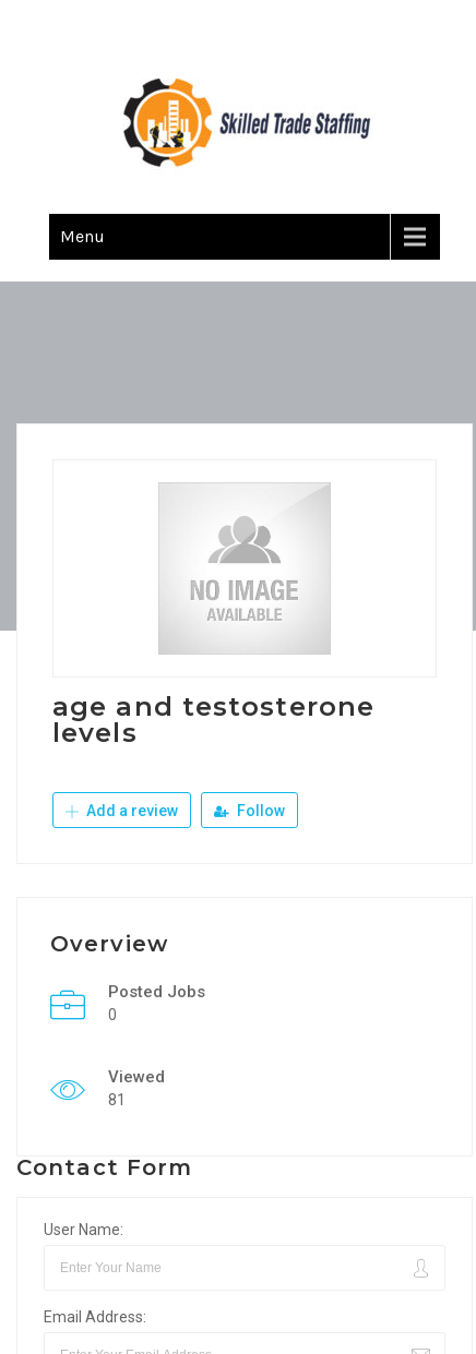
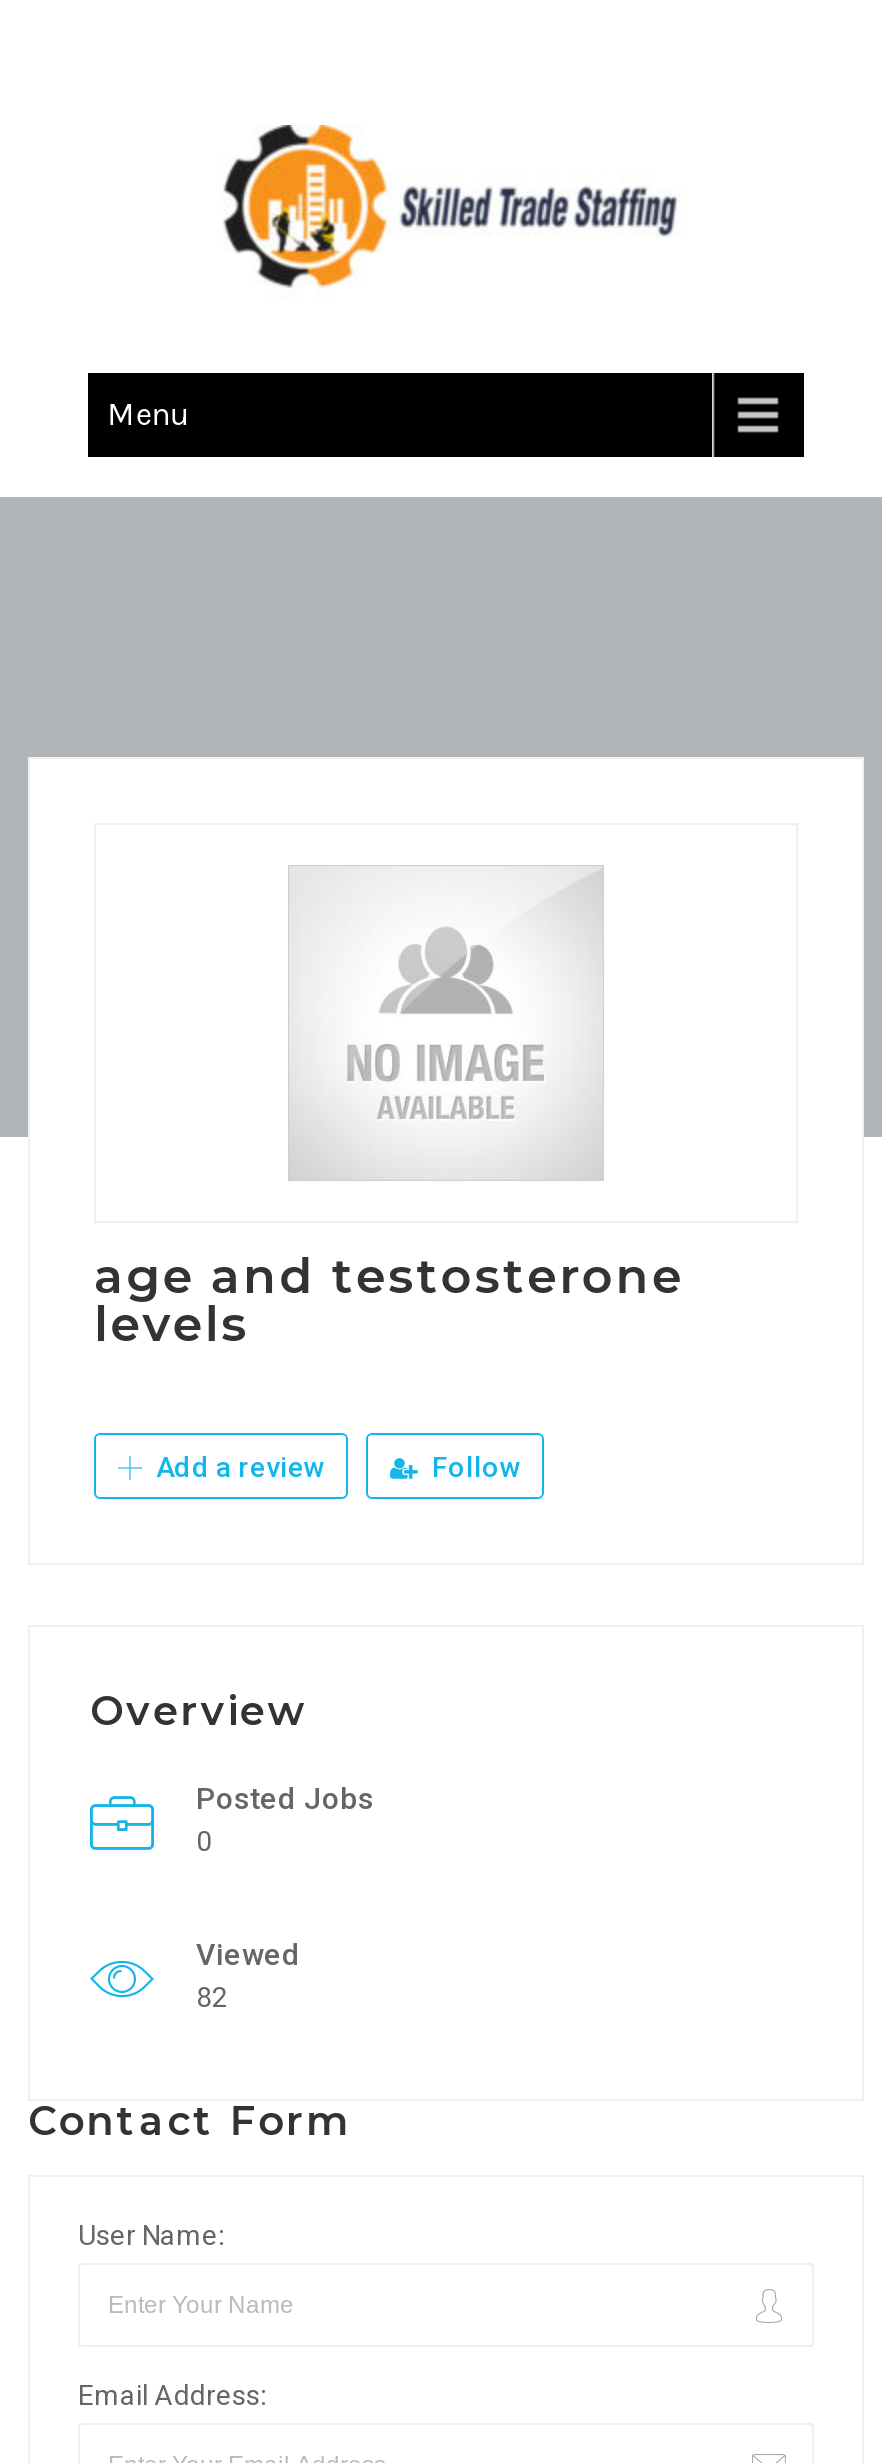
- 81
+ 82
